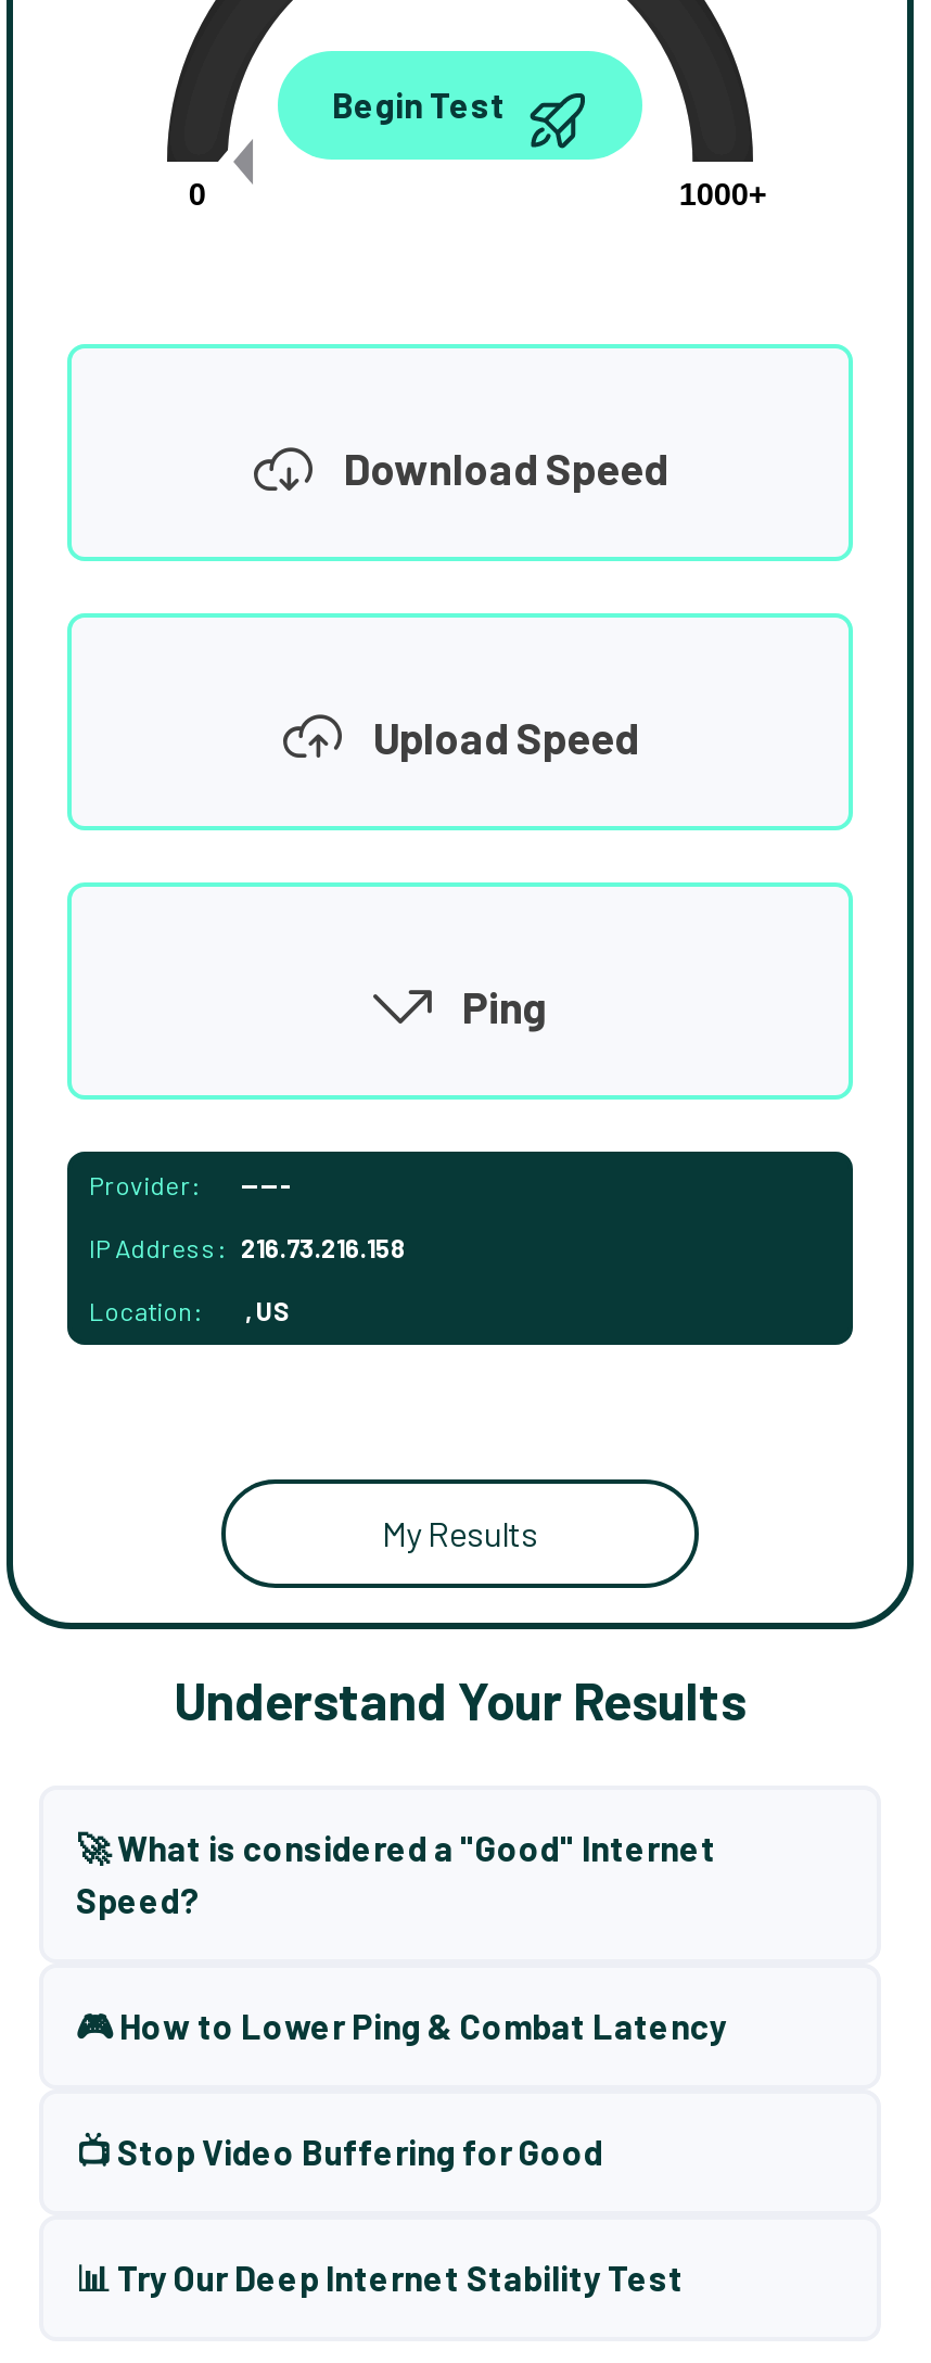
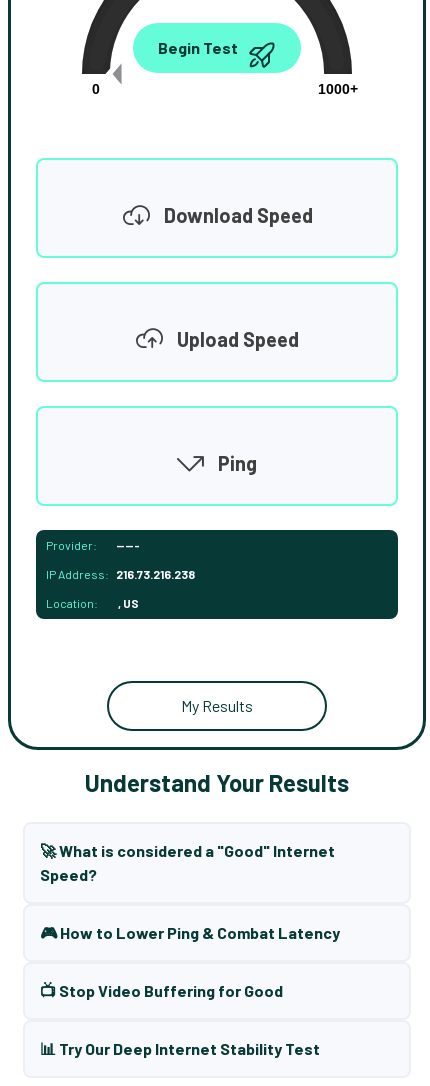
- IP Address: 216.73.216.158
+ IP Address: 216.73.216.238
